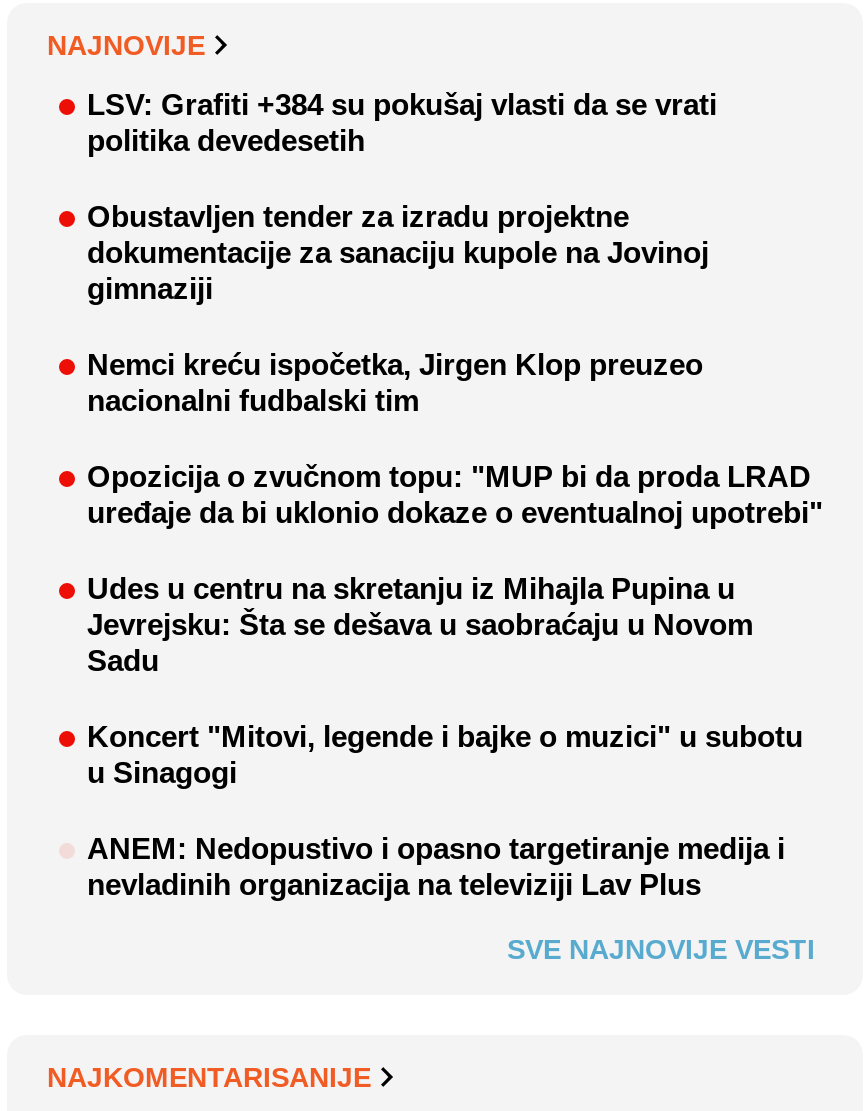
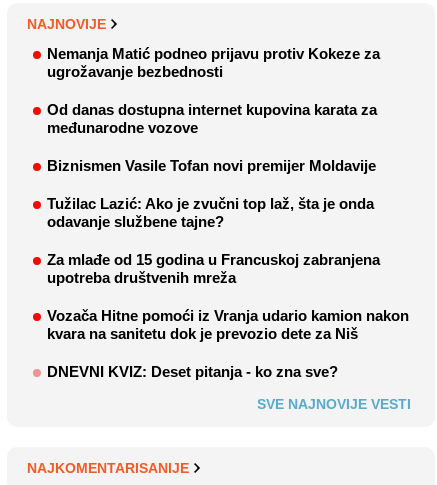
- LSV: Grafiti +384 su pokušaj vlasti da se vrati
- politika devedesetih
+ Nemanja Matić podneo prijavu protiv Kokeze za
+ ugrožavanje bezbednosti

- Obustavljen tender za izradu projektne
- dokumentacije za sanaciju kupole na Jovinoj
- gimnaziji
+ Od danas dostupna internet kupovina karata za
+ međunarodne vozove

- Nemci kreću ispočetka, Jirgen Klop preuzeo
- nacionalni fudbalski tim
+ Biznismen Vasile Tofan novi premijer Moldavije

- Opozicija o zvučnom topu: "MUP bi da proda LRAD
- uređaje da bi uklonio dokaze o eventualnoj upotrebi"
+ Tužilac Lazić: Ako je zvučni top laž, šta je onda
+ odavanje službene tajne?

- Udes u centru na skretanju iz Mihajla Pupina u
- Jevrejsku: Šta se dešava u saobraćaju u Novom
- Sadu
+ Za mlađe od 15 godina u Francuskoj zabranjena
+ upotreba društvenih mreža

- Koncert "Mitovi, legende i bajke o muzici" u subotu
- u Sinagogi
+ Vozača Hitne pomoći iz Vranja udario kamion nakon
+ kvara na sanitetu dok je prevozio dete za Niš

- ANEM: Nedopustivo i opasno targetiranje medija i
- nevladinih organizacija na televiziji Lav Plus
+ DNEVNI KVIZ: Deset pitanja - ko zna sve?
